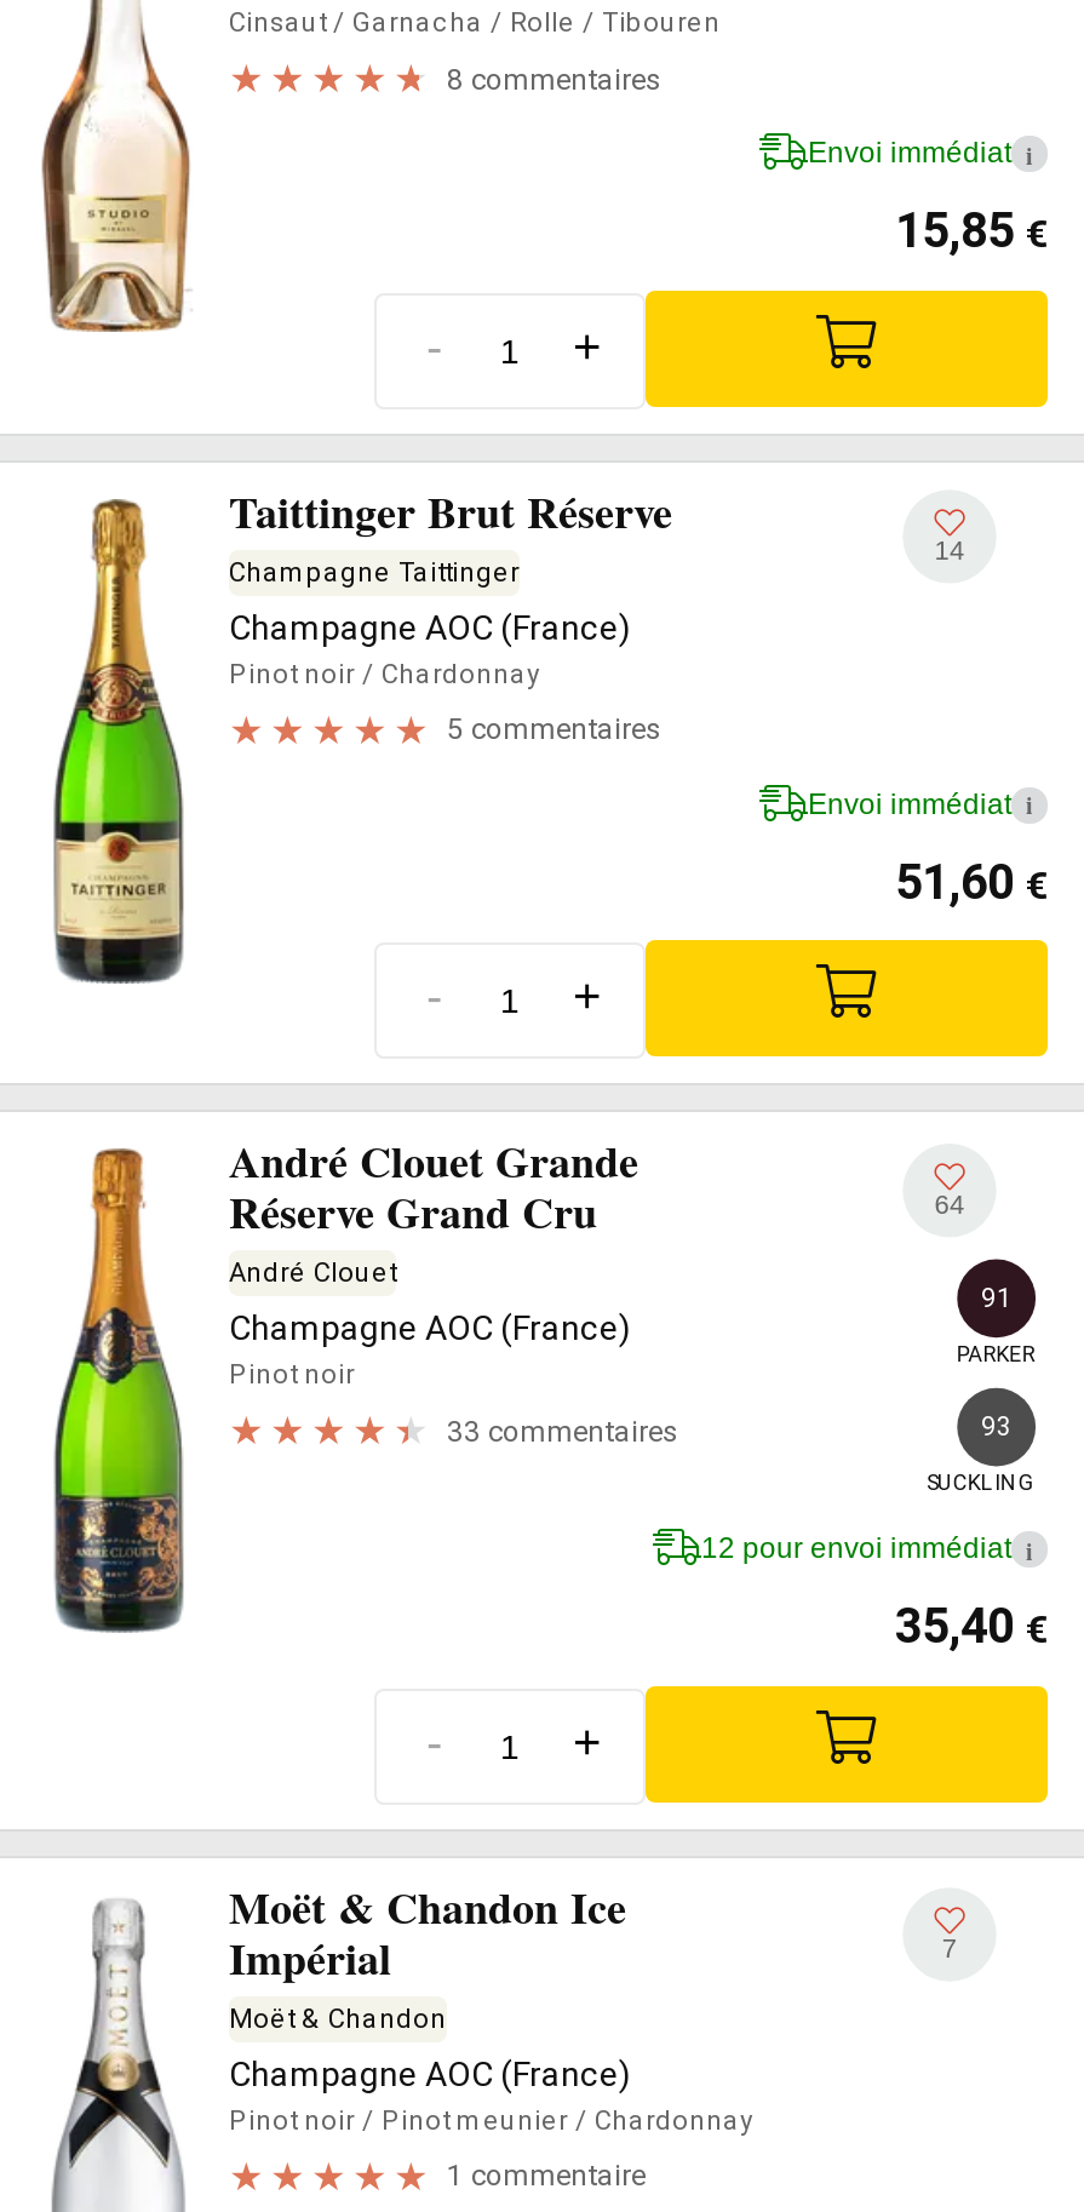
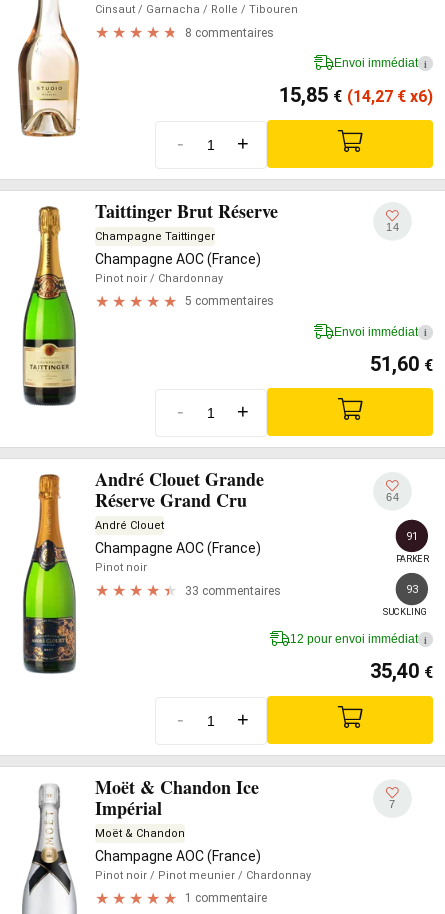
- 15,85 €
+ 15,85 € (14,27 €x6)
